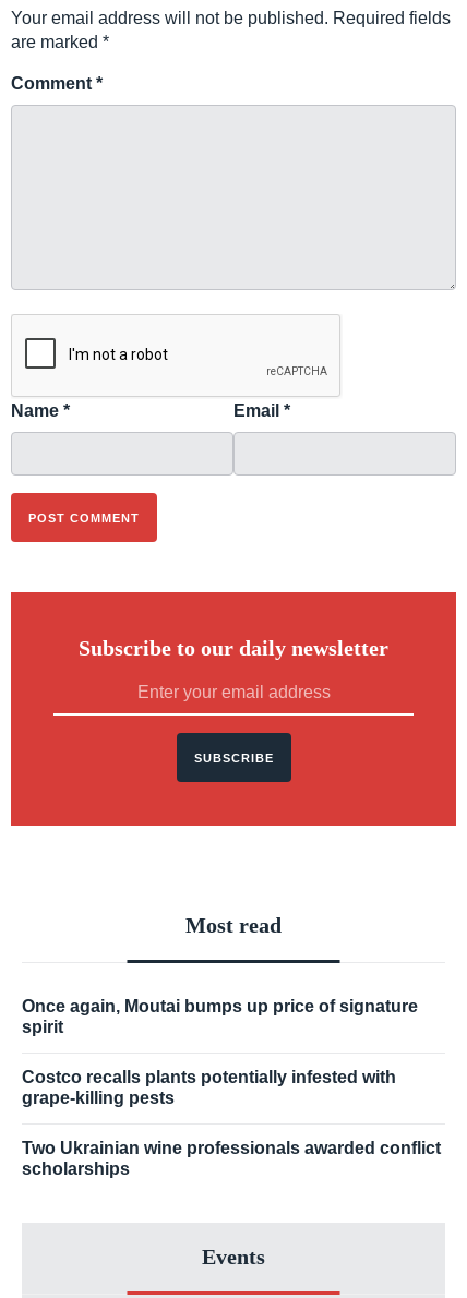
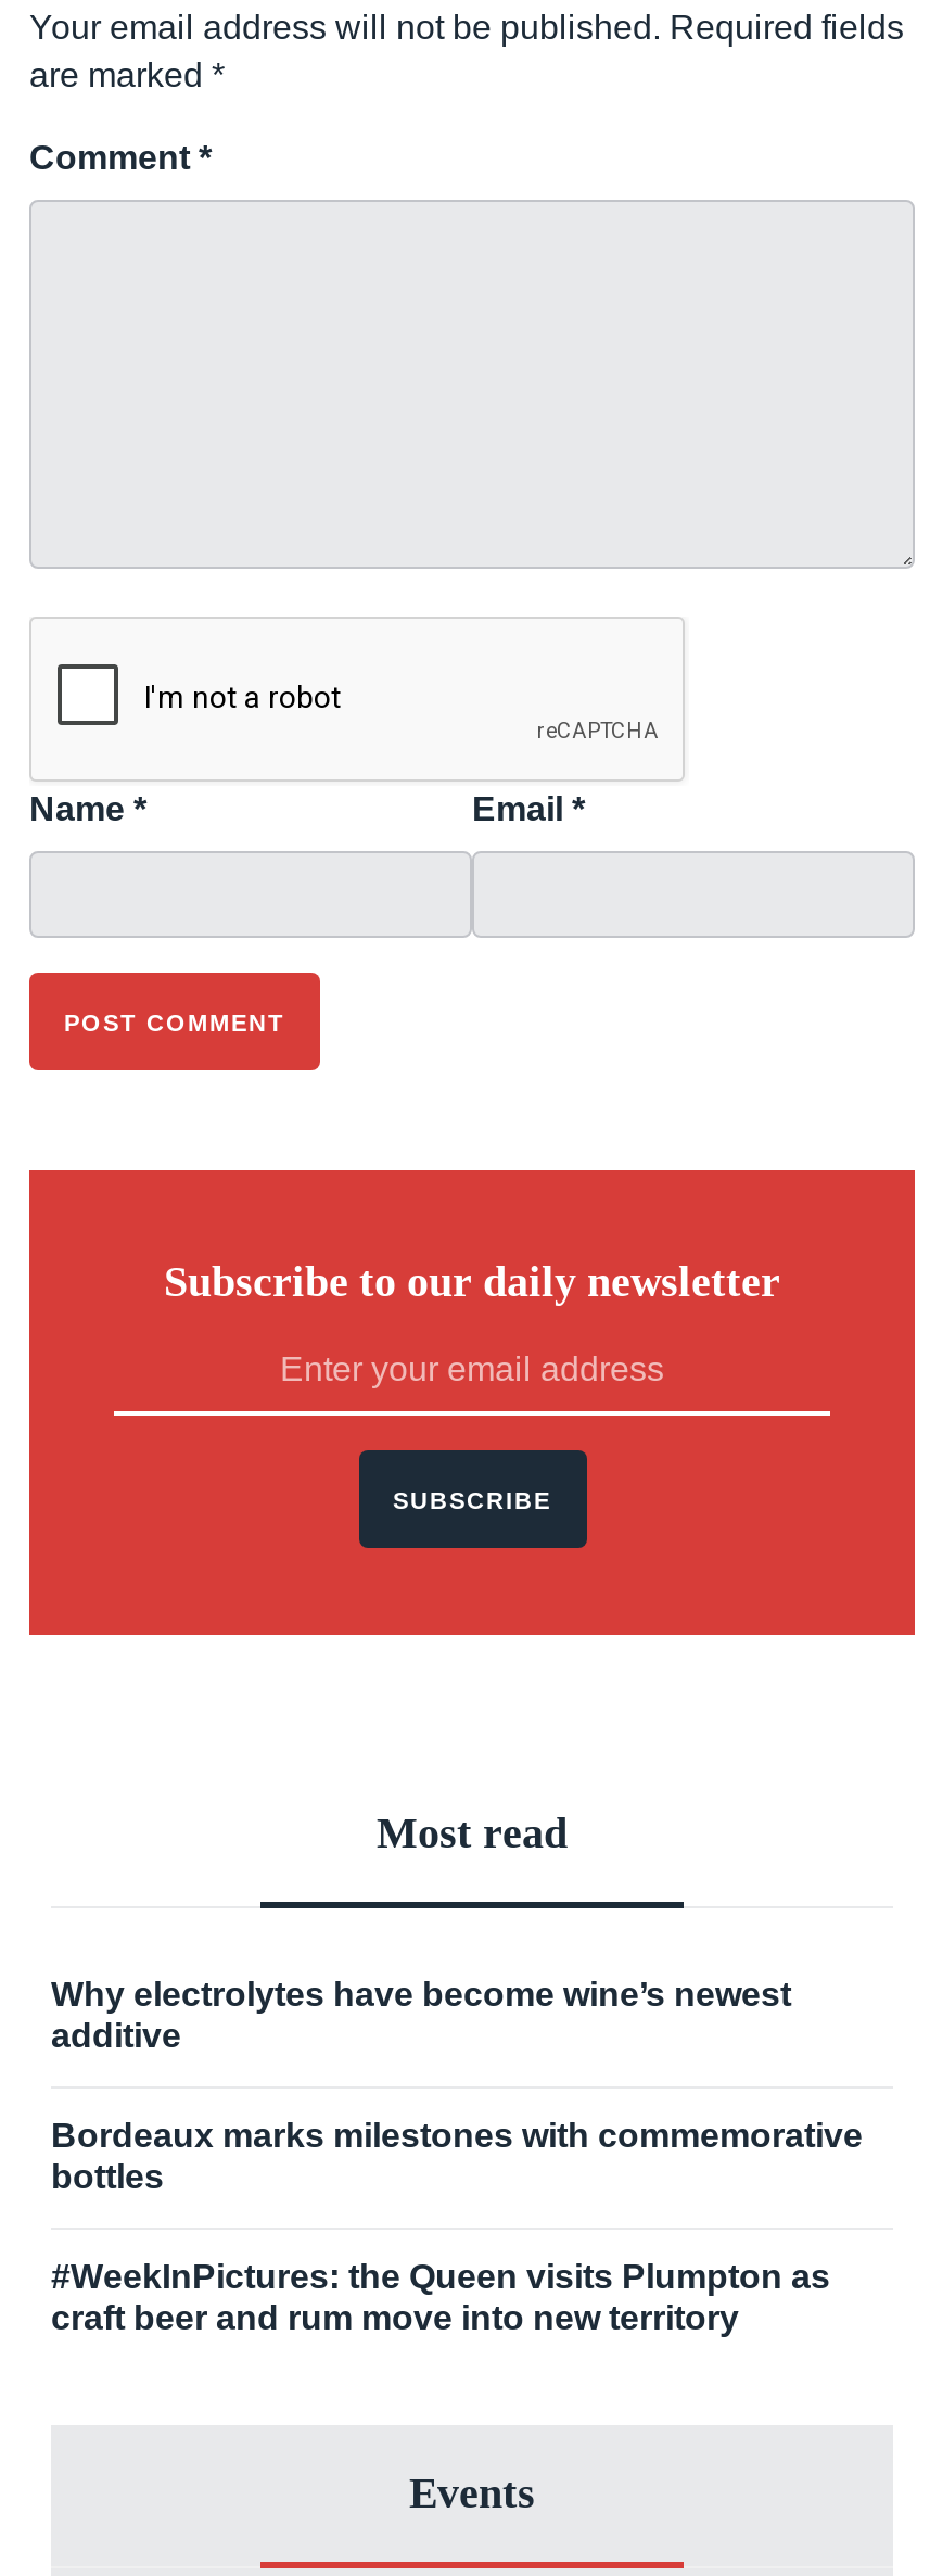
- Once again, Moutai bumps up price of signature
- spirit
+ Why electrolytes have become wine’s newest
+ additive

- Costco recalls plants potentially infested with
- grape-killing pests
+ Bordeaux marks milestones with commemorative
+ bottles

- Two Ukrainian wine professionals awarded conflict
- scholarships
+ #WeekInPictures: the Queen visits Plumpton as
+ craft beer and rum move into new territory
